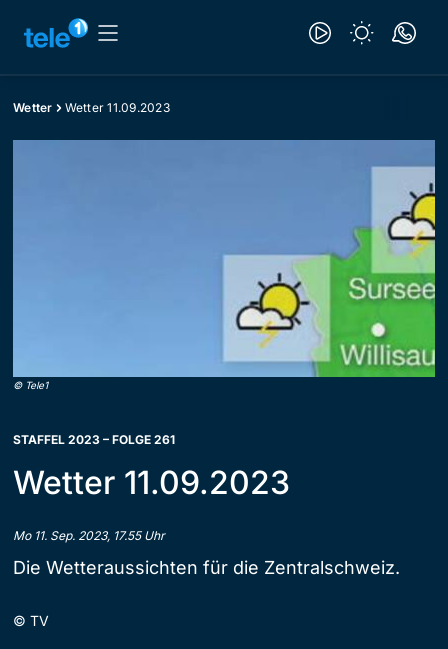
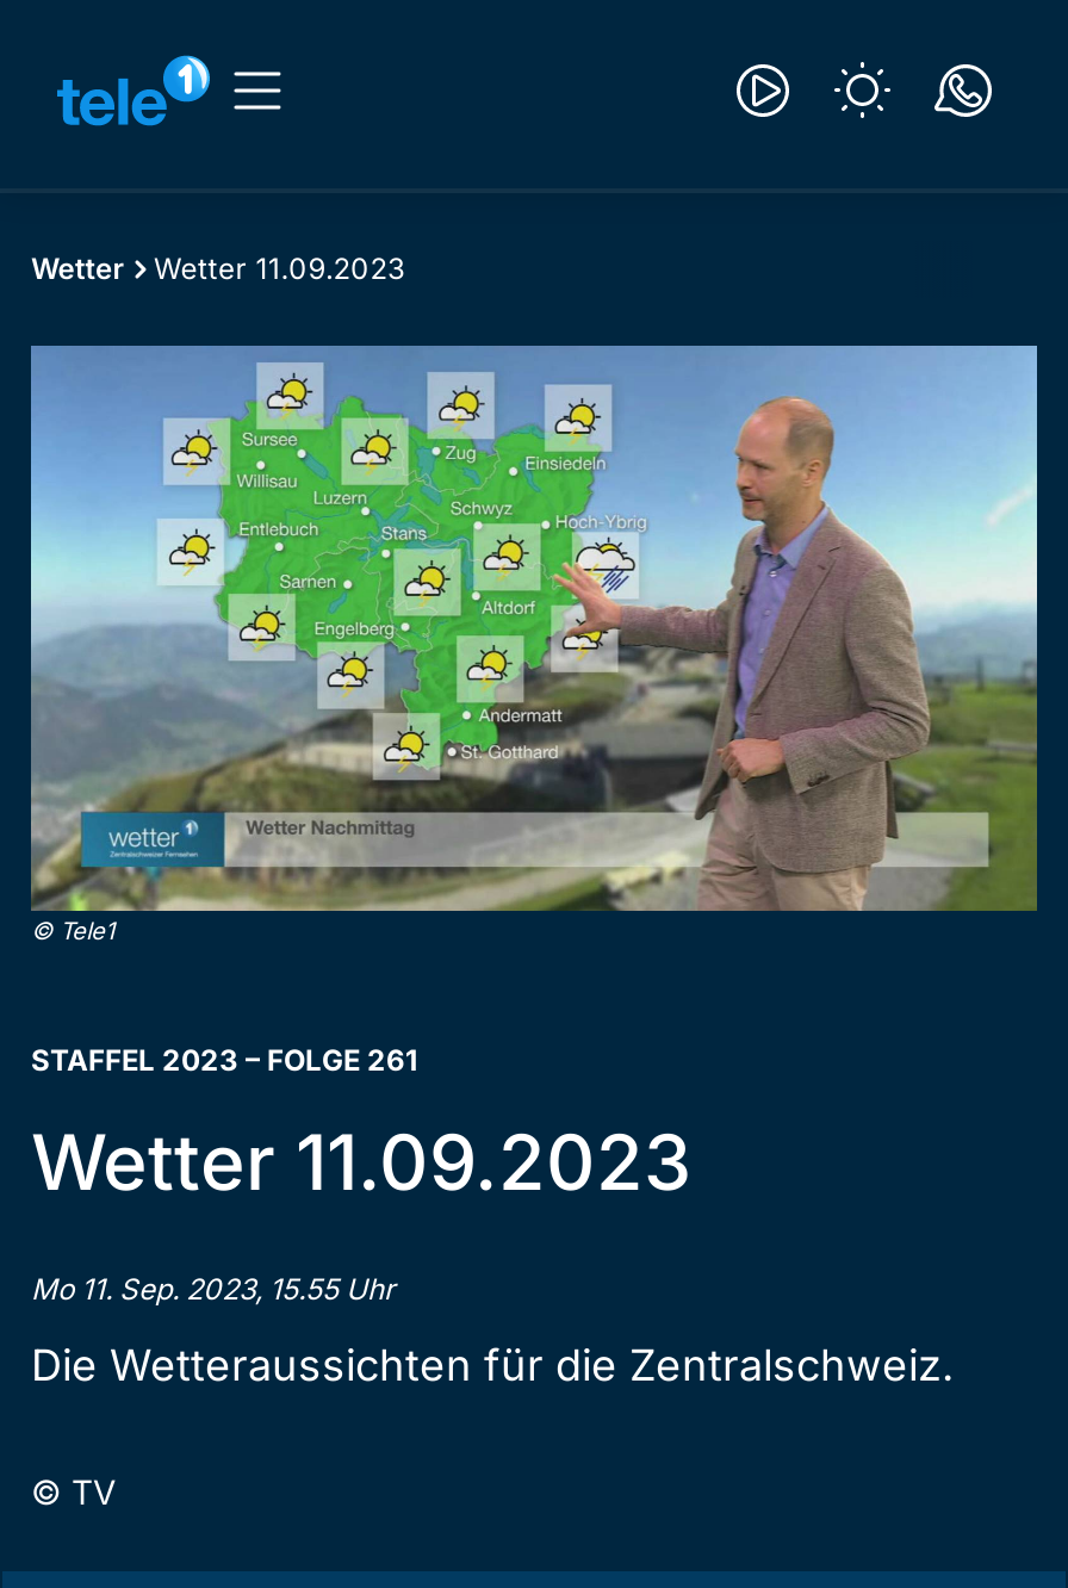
- [image]
+ [image]

- Mo 11. Sep. 2023, 17.55 Uhr
+ Mo 11. Sep. 2023, 15.55 Uhr
